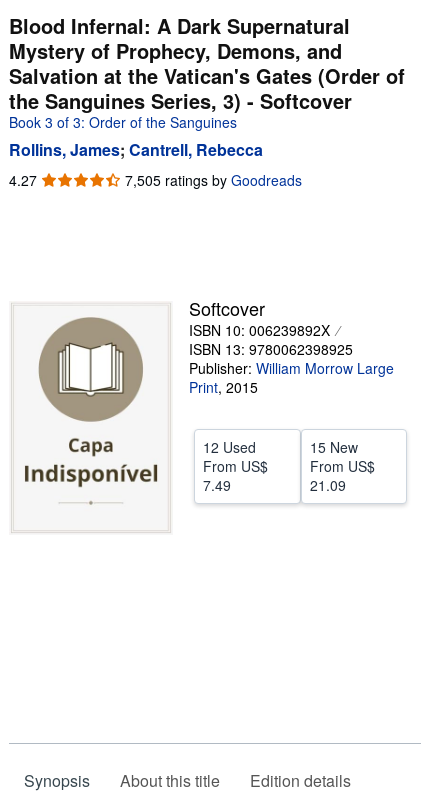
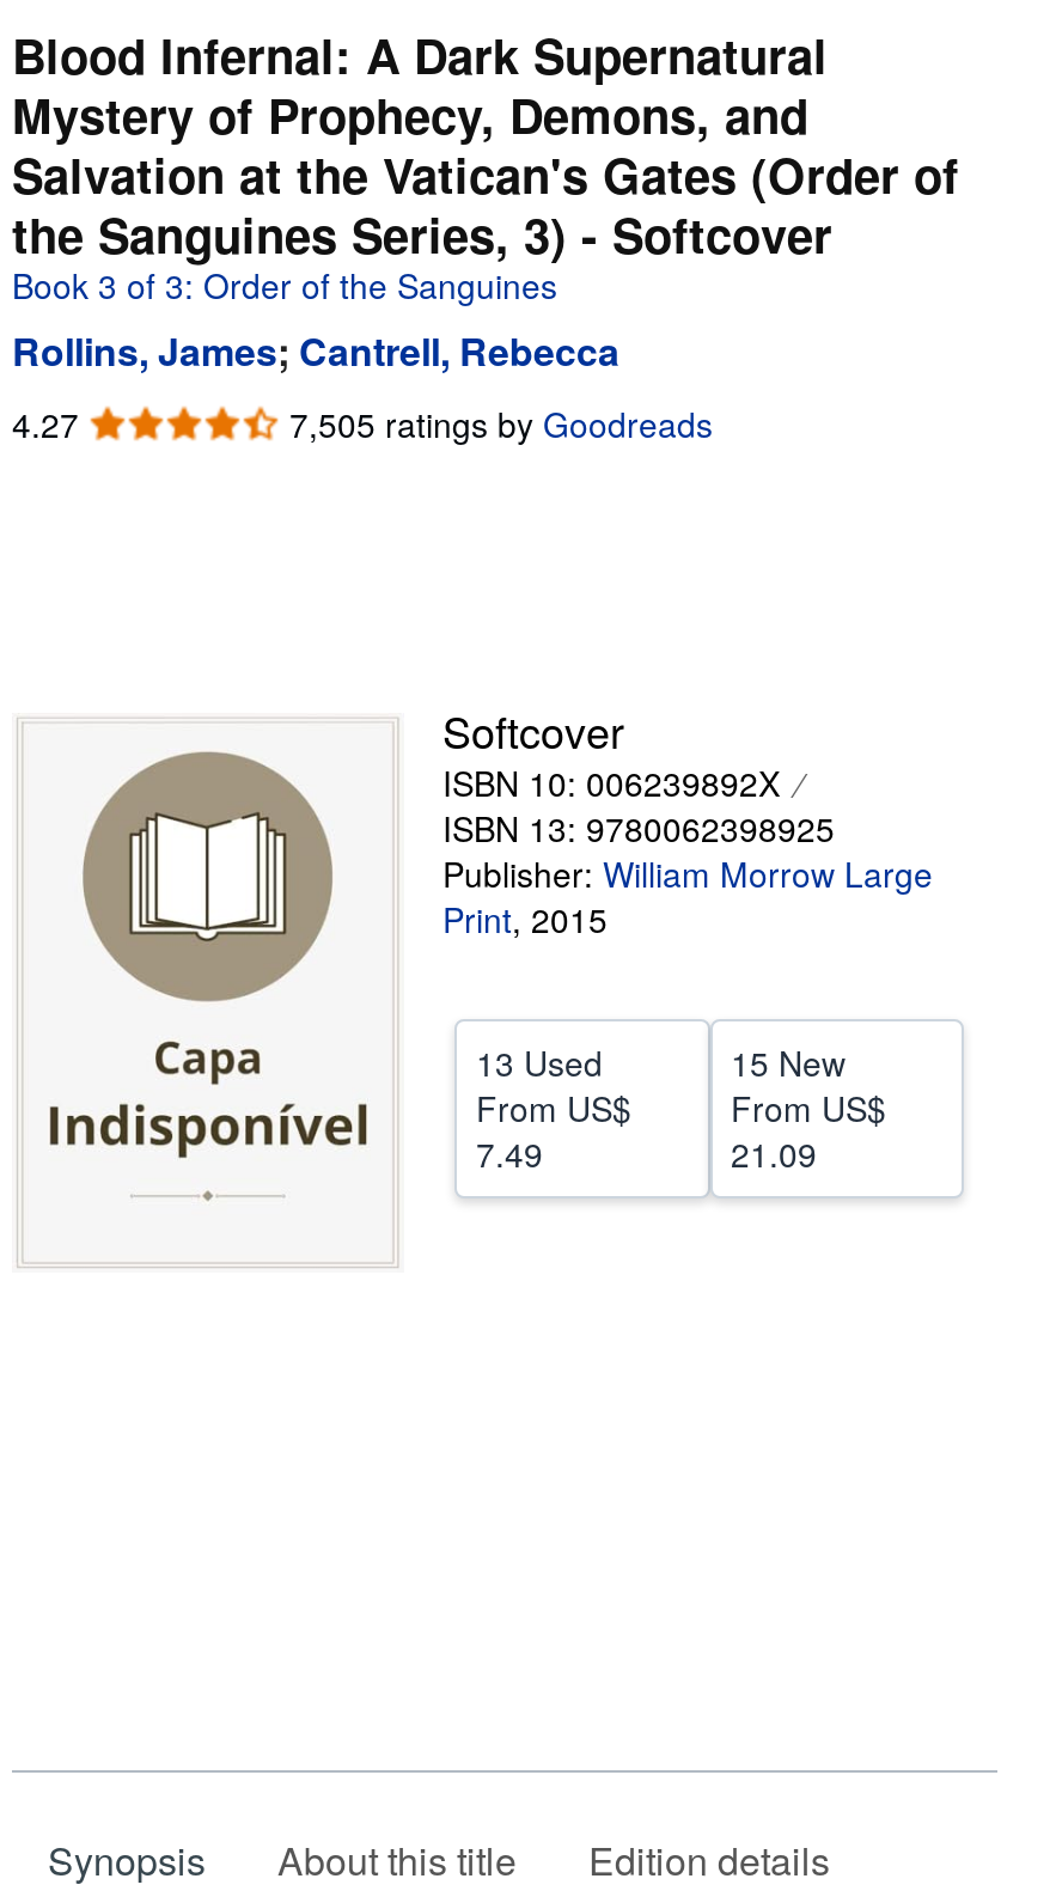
- 12 Used
+ 13 Used
